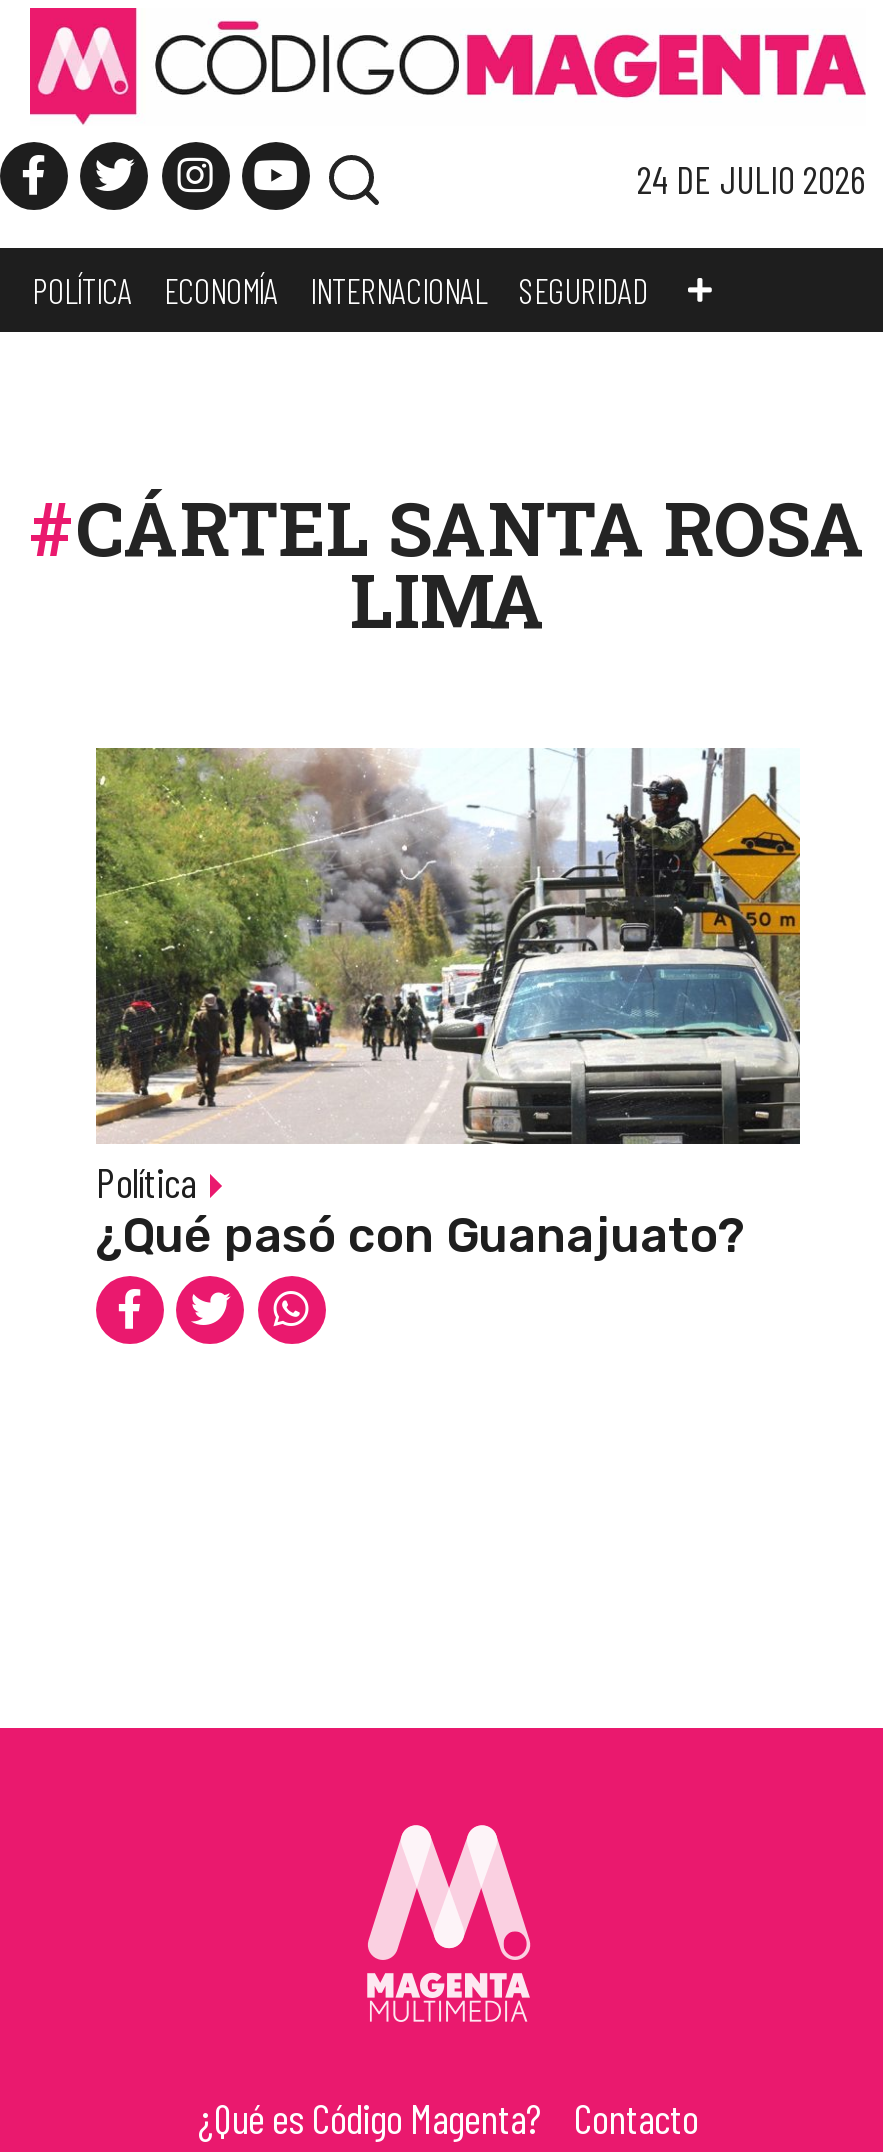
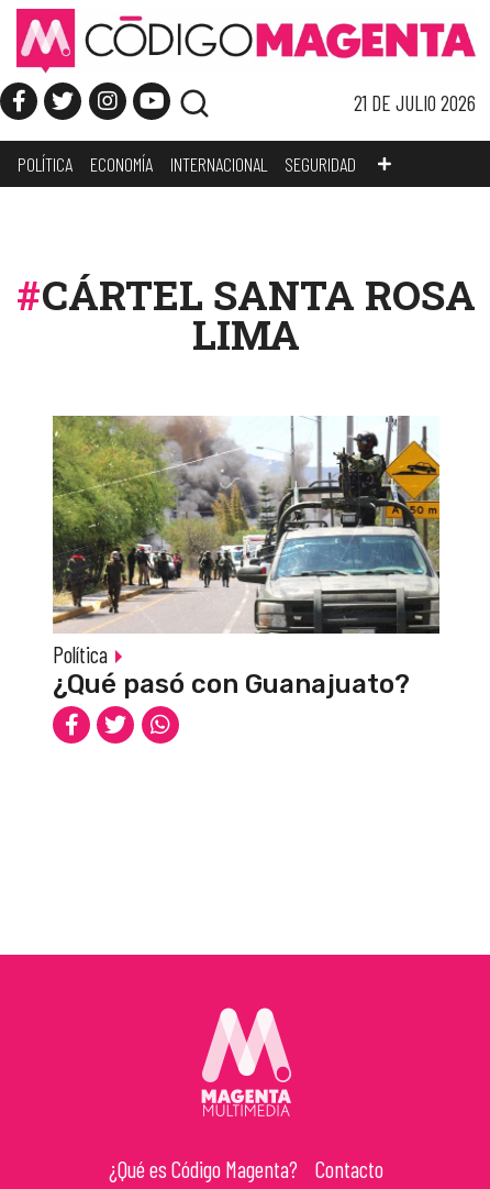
- 24 DE JULIO 2026
+ 21 DE JULIO 2026
